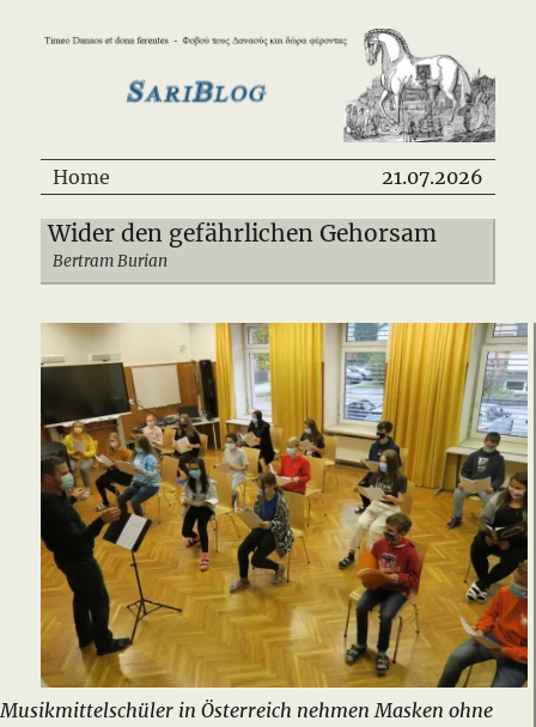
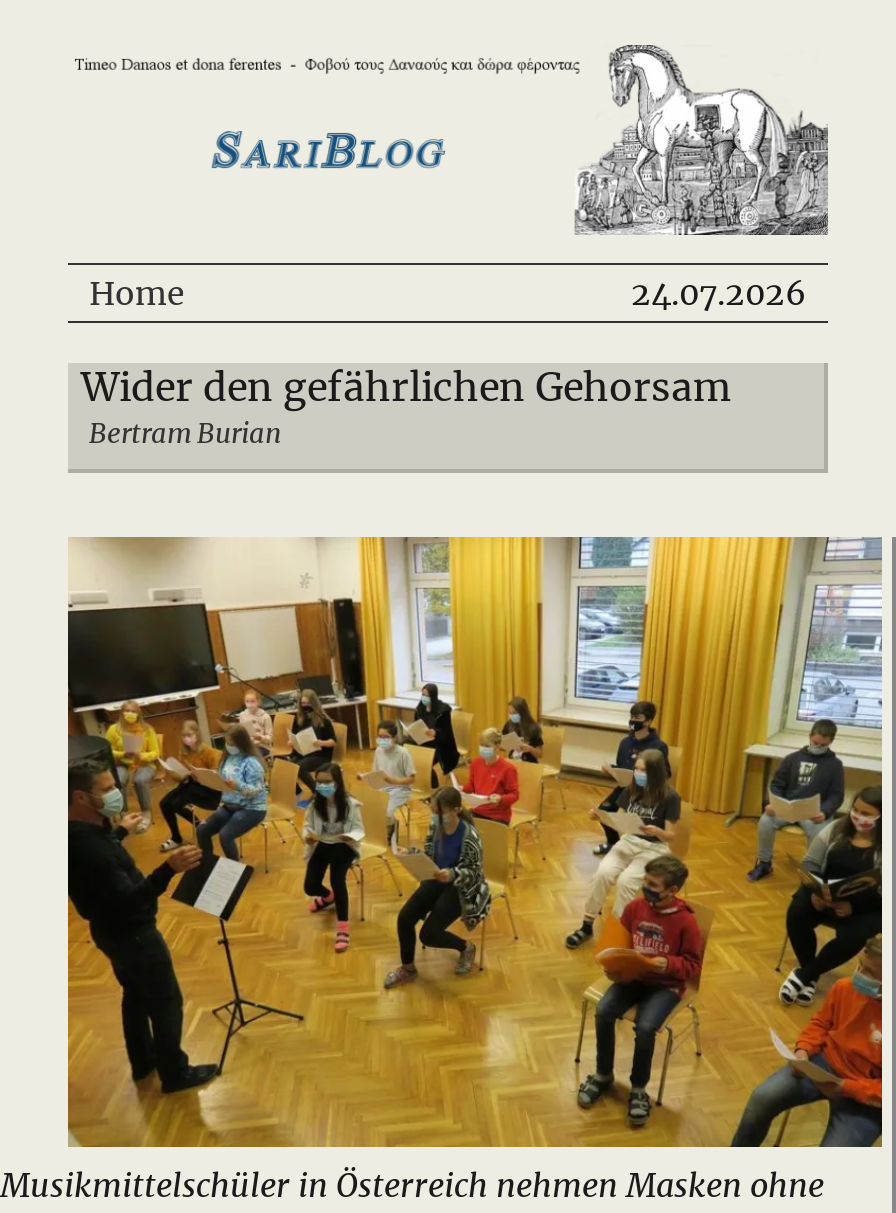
- 21.07.2026
+ 24.07.2026
